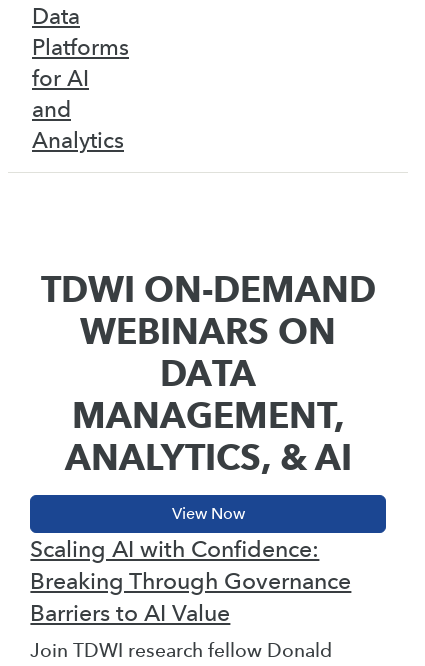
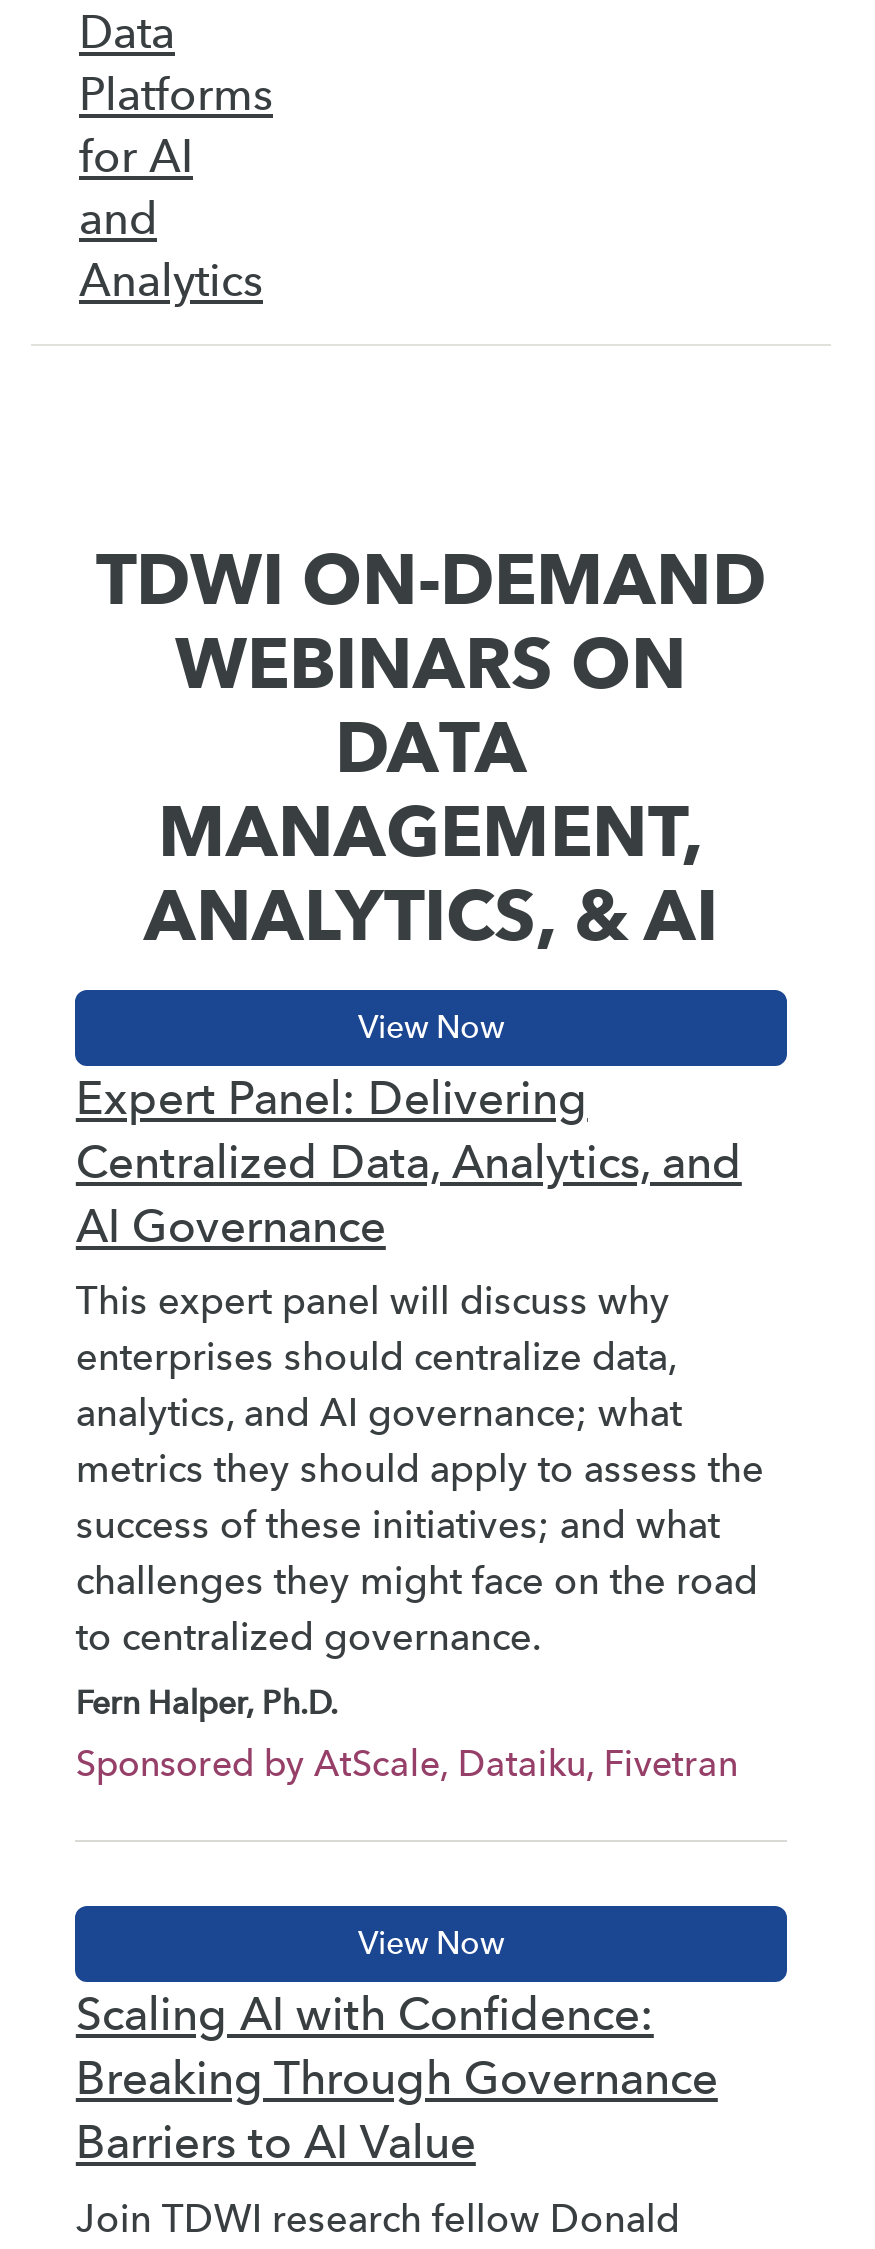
+ Expert Panel: Delivering
+ Centralized Data, Analytics, and
+ AI Governance
+ This expert panel will discuss why
+ enterprises should centralize data,
+ analytics, and AI governance; what
+ metrics they should apply to assess the
+ success of these initiatives; and what
+ challenges they might face on the road
+ to centralized governance.
+ Fern Halper, Ph.D.
+ Sponsored by AtScale, Dataiku, Fivetran
